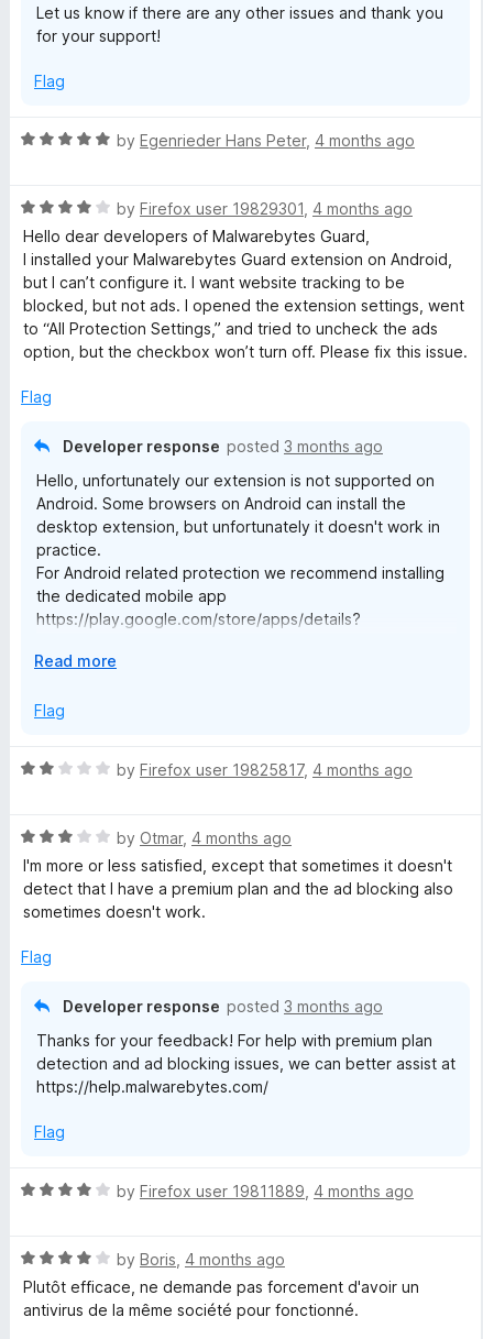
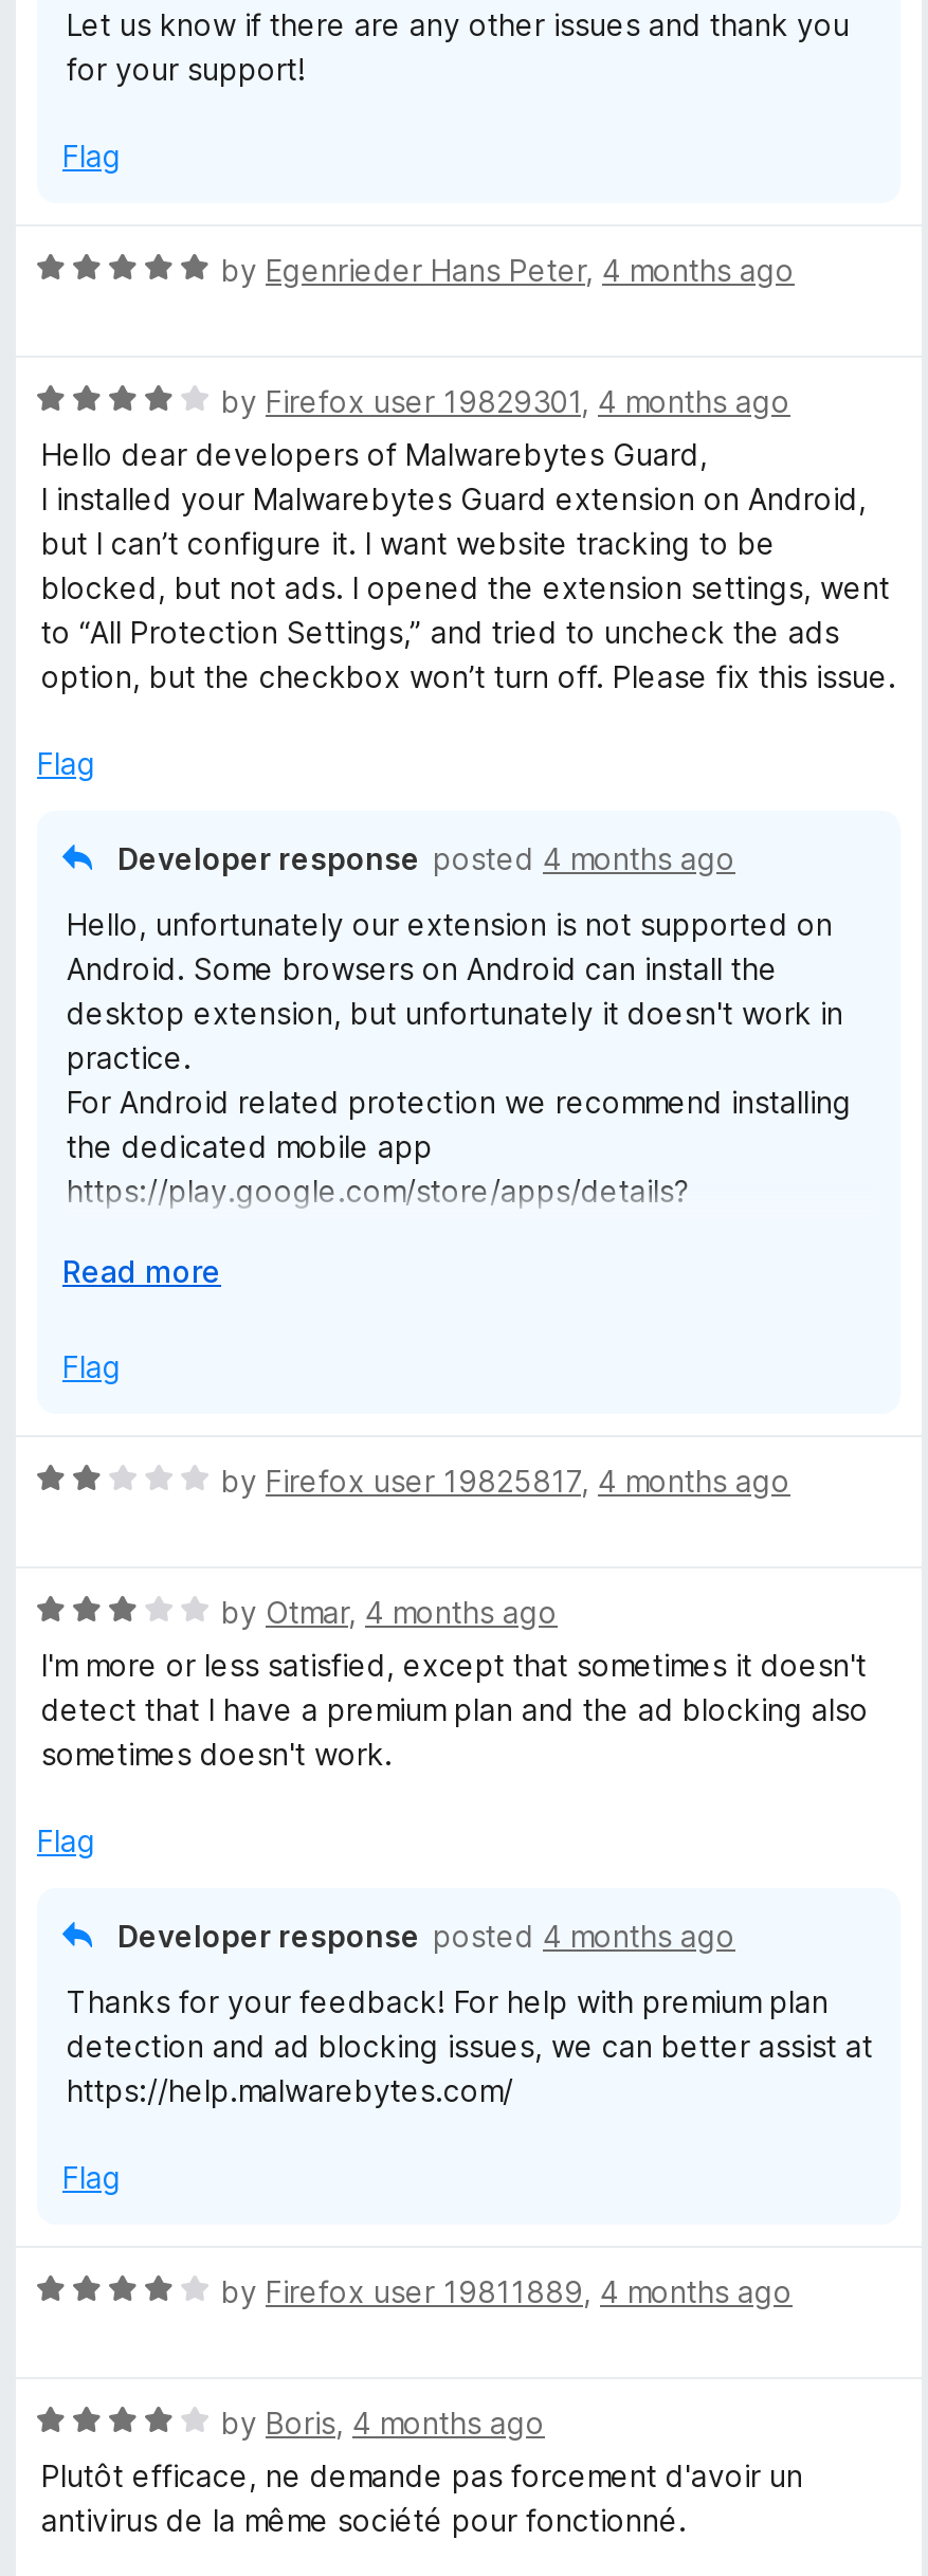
- Developer response posted 3 months ago
+ Developer response posted 4 months ago

- Developer response posted 3 months ago
+ Developer response posted 4 months ago
